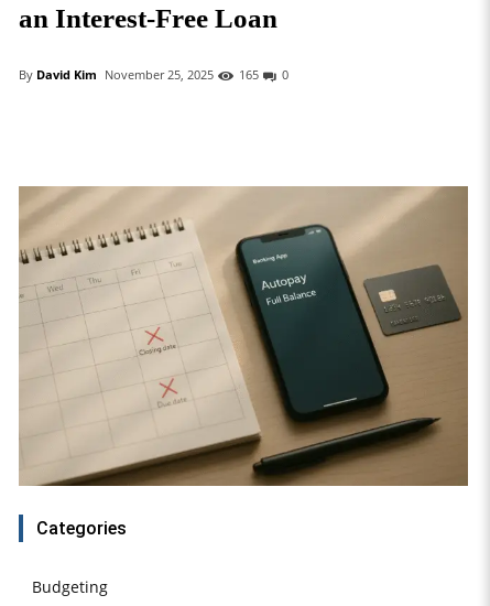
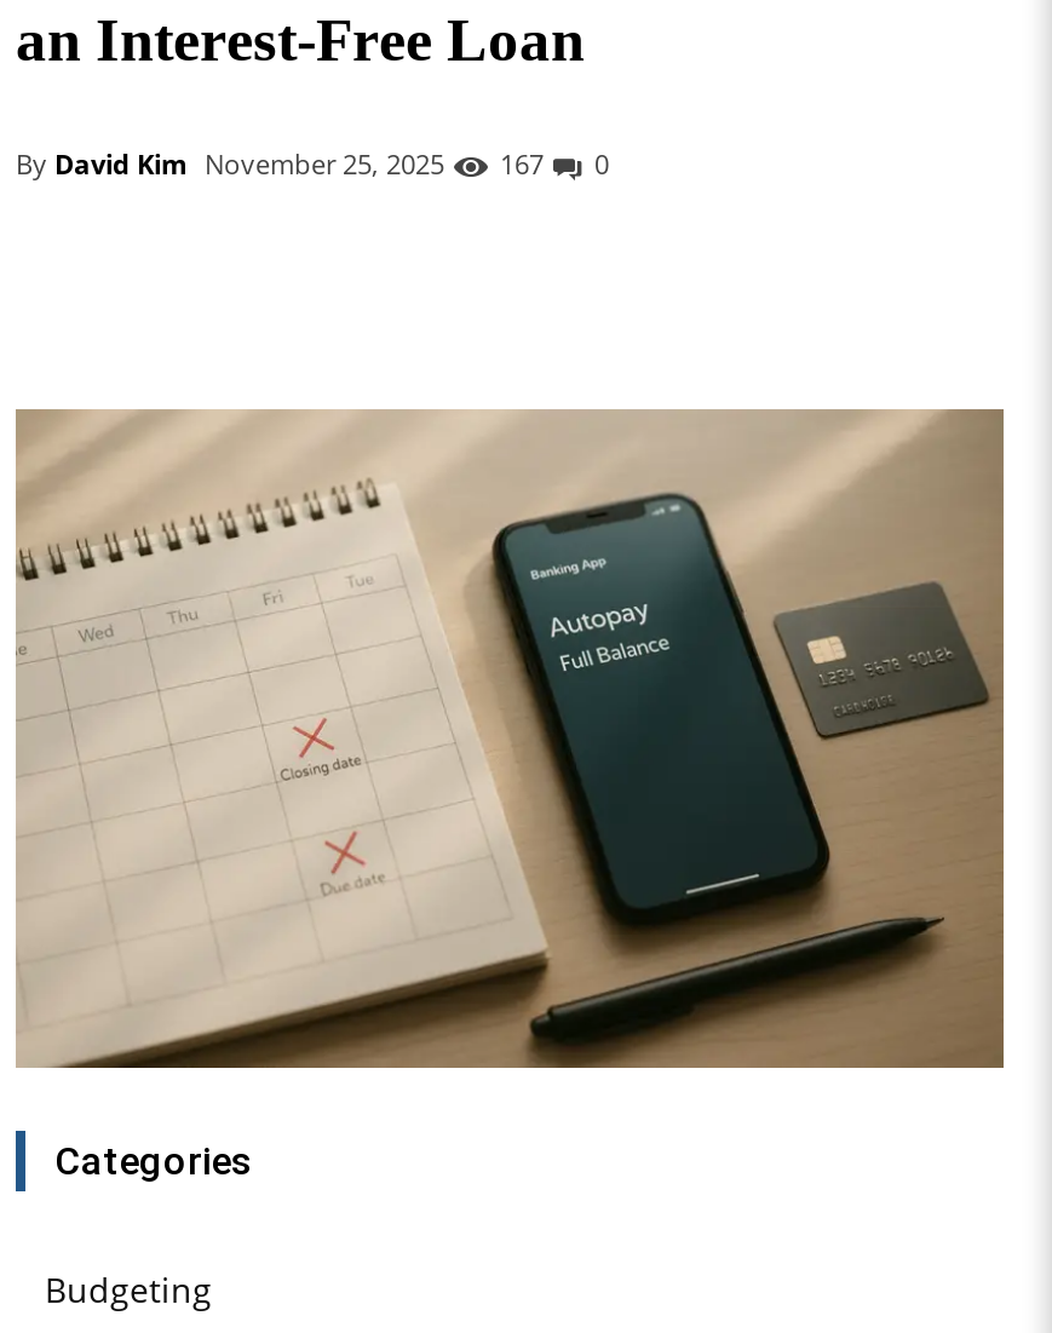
- By David Kim November 25, 2025 165 0
+ By David Kim November 25, 2025 167 0
